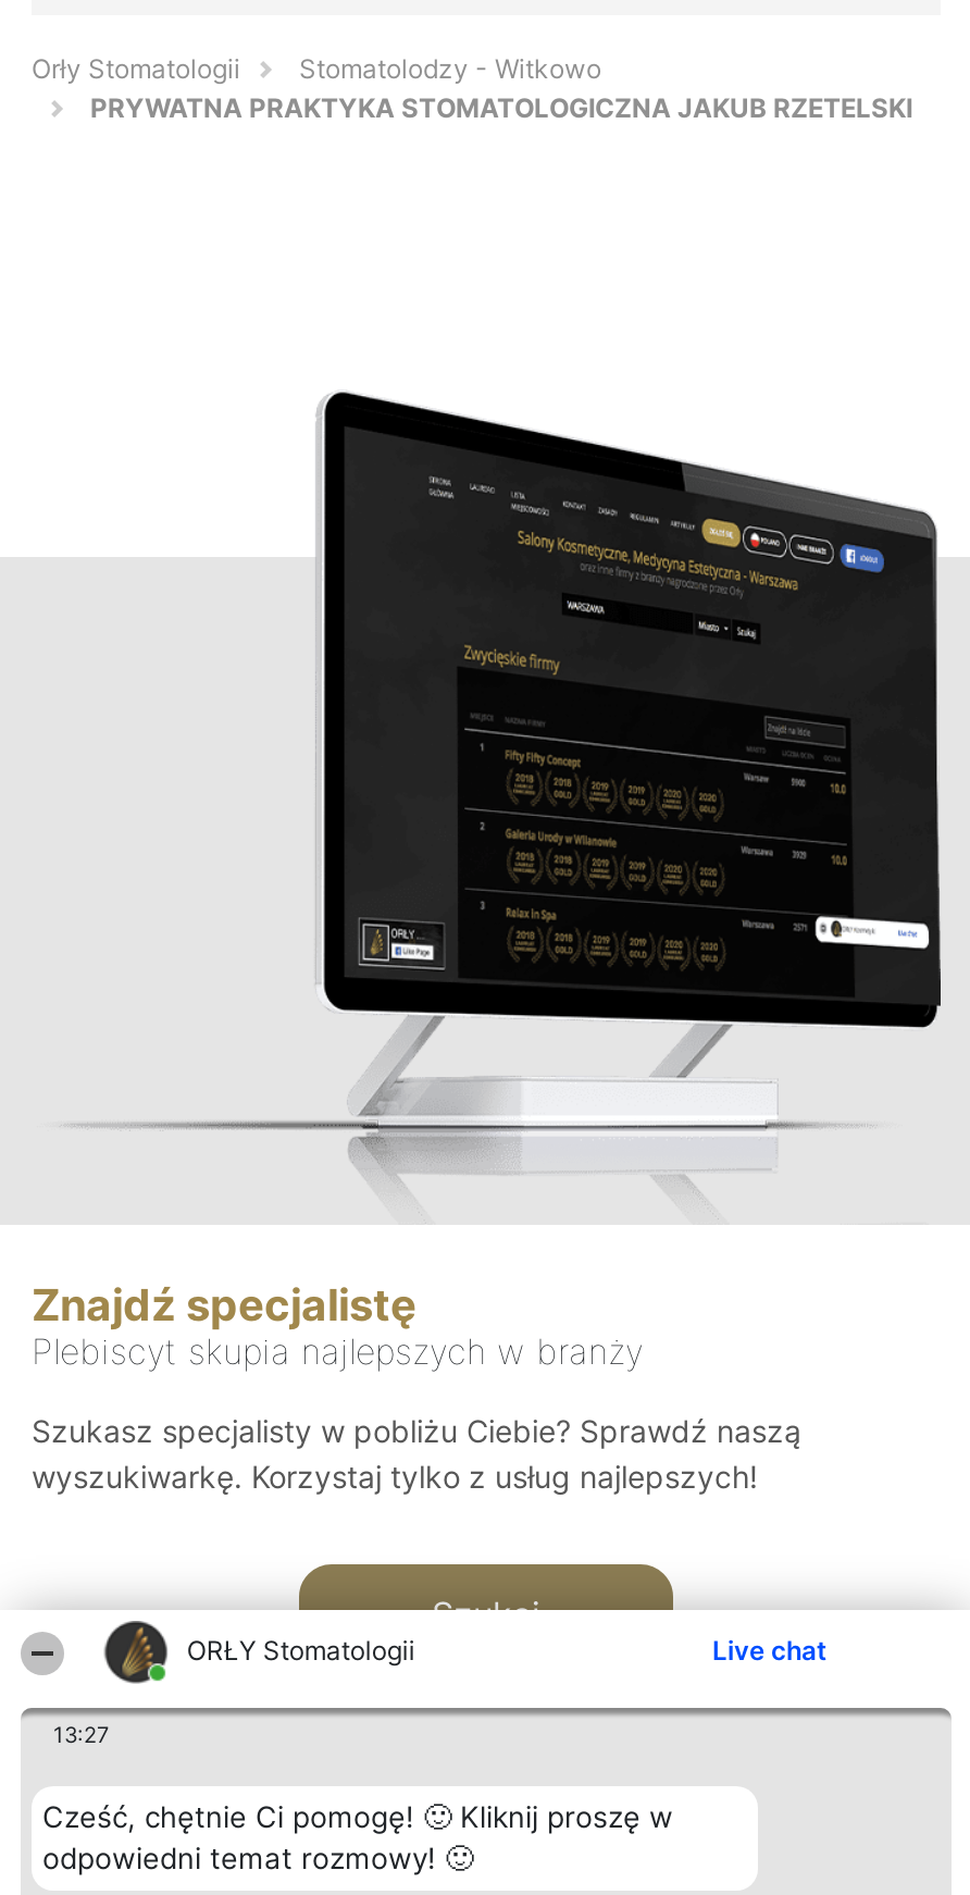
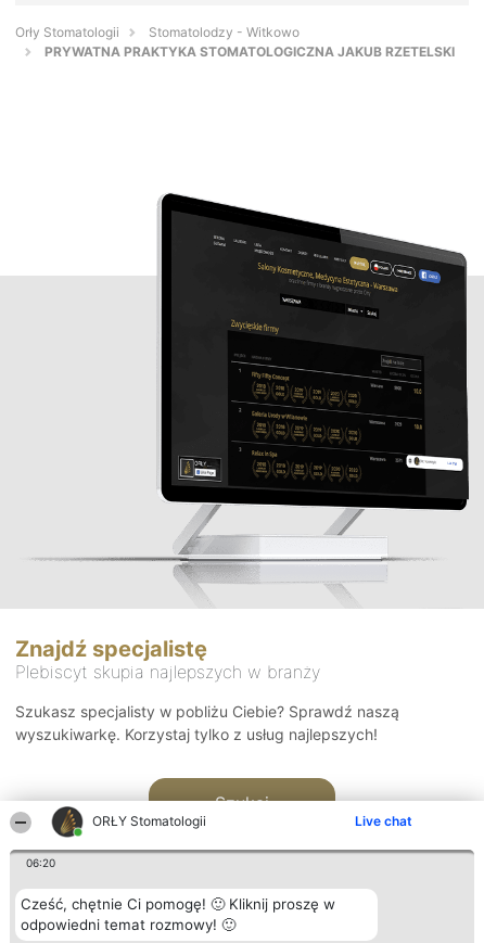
- 13:27
+ 06:20
